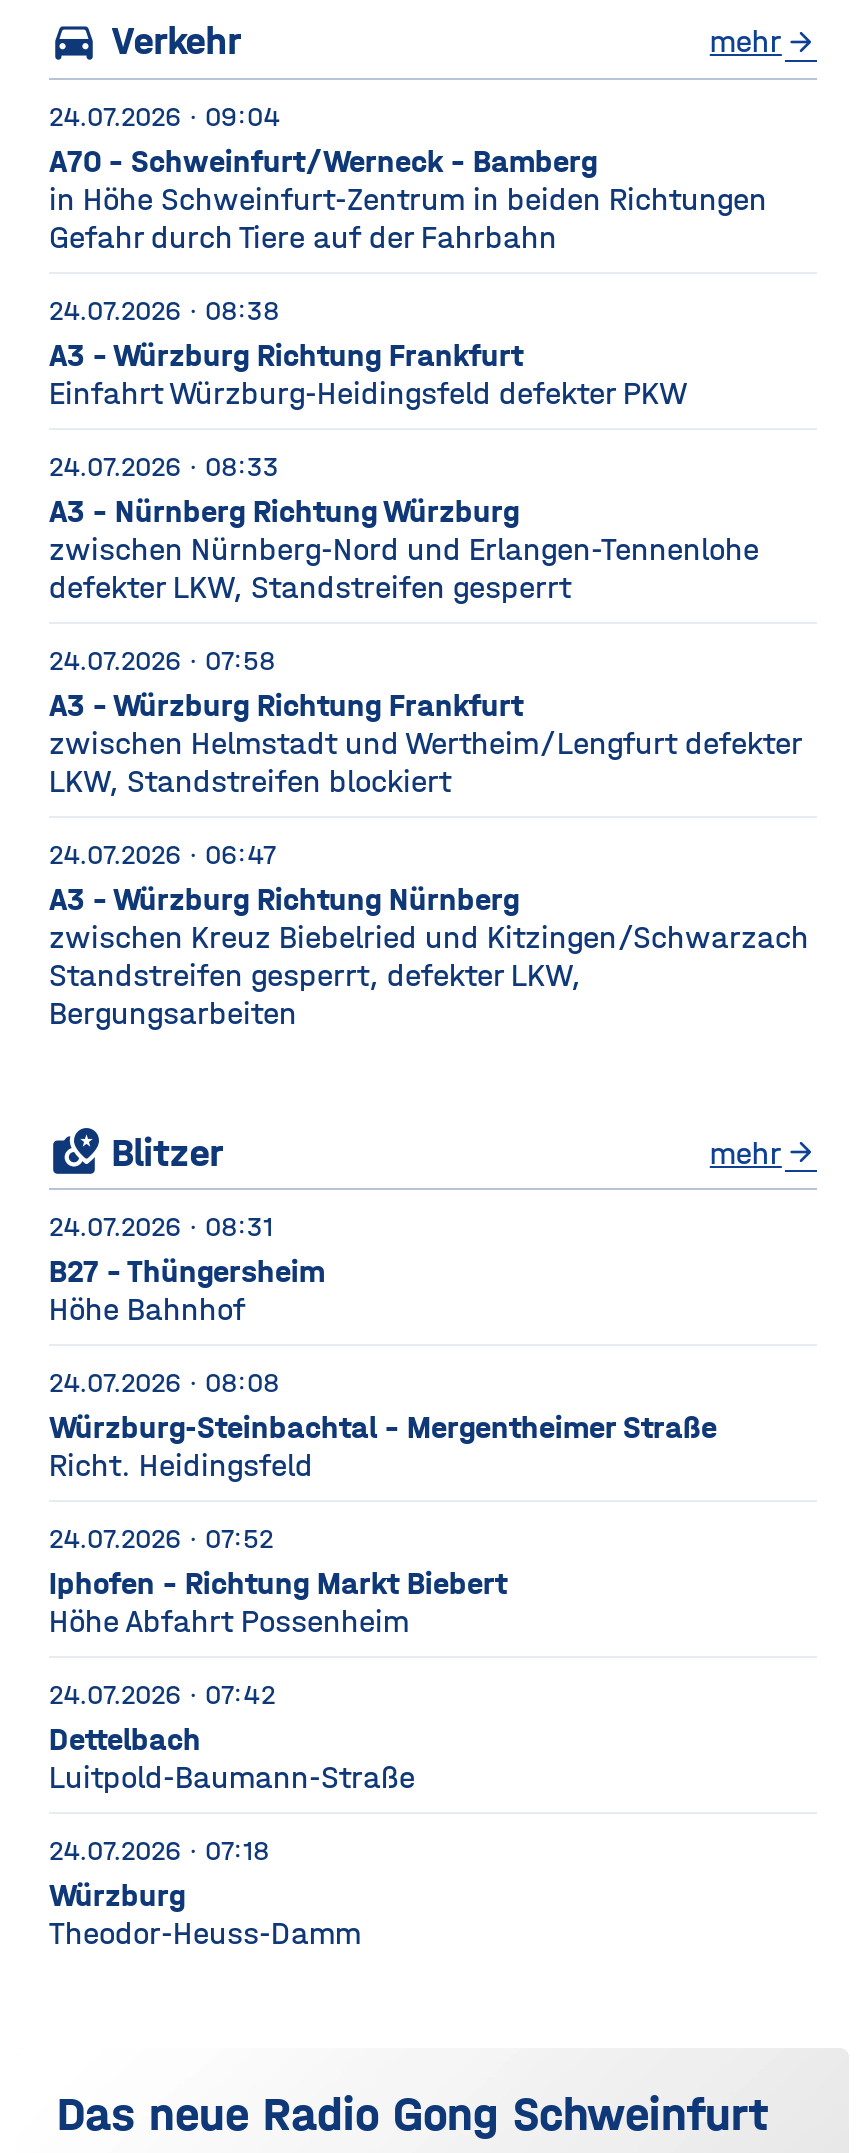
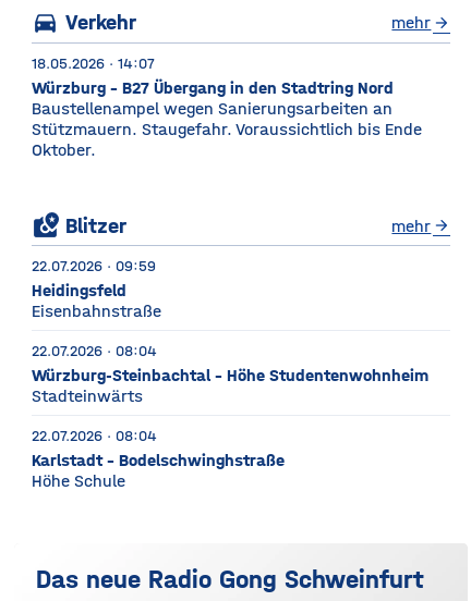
- 24.07.2026 · 09:04
- A70 - Schweinfurt/Werneck - Bamberg
- in Höhe Schweinfurt-Zentrum in beiden Richtungen
- Gefahr durch Tiere auf der Fahrbahn
- 24.07.2026 · 08:38
- A3 - Würzburg Richtung Frankfurt
- Einfahrt Würzburg-Heidingsfeld defekter PKW
- 24.07.2026 · 08:33
- A3 - Nürnberg Richtung Würzburg
- zwischen Nürnberg-Nord und Erlangen-Tennenlohe
- defekter LKW, Standstreifen gesperrt
- 24.07.2026 · 07:58
- A3 - Würzburg Richtung Frankfurt
- zwischen Helmstadt und Wertheim/Lengfurt defekter
- LKW, Standstreifen blockiert
- 24.07.2026 · 06:47
- A3 - Würzburg Richtung Nürnberg
- zwischen Kreuz Biebelried und Kitzingen/Schwarzach
- Standstreifen gesperrt, defekter LKW,
- Bergungsarbeiten
+ 18.05.2026 · 14:07
+ Würzburg - B27 Übergang in den Stadtring Nord
+ Baustellenampel wegen Sanierungsarbeiten an
+ Stützmauern. Staugefahr. Voraussichtlich bis Ende
+ Oktober.

- 24.07.2026 · 08:31
- B27 - Thüngersheim
- Höhe Bahnhof
- 24.07.2026 · 08:08
- Würzburg-Steinbachtal - Mergentheimer Straße
- Richt. Heidingsfeld
- 24.07.2026 · 07:52
- Iphofen - Richtung Markt Biebert
- Höhe Abfahrt Possenheim
- 24.07.2026 · 07:42
- Dettelbach
- Luitpold-Baumann-Straße
- 24.07.2026 · 07:18
- Würzburg
- Theodor-Heuss-Damm
+ 22.07.2026 · 09:59
+ Heidingsfeld
+ Eisenbahnstraße
+ 22.07.2026 · 08:04
+ Würzburg-Steinbachtal - Höhe Studentenwohnheim
+ Stadteinwärts
+ 22.07.2026 · 08:04
+ Karlstadt - Bodelschwinghstraße
+ Höhe Schule
